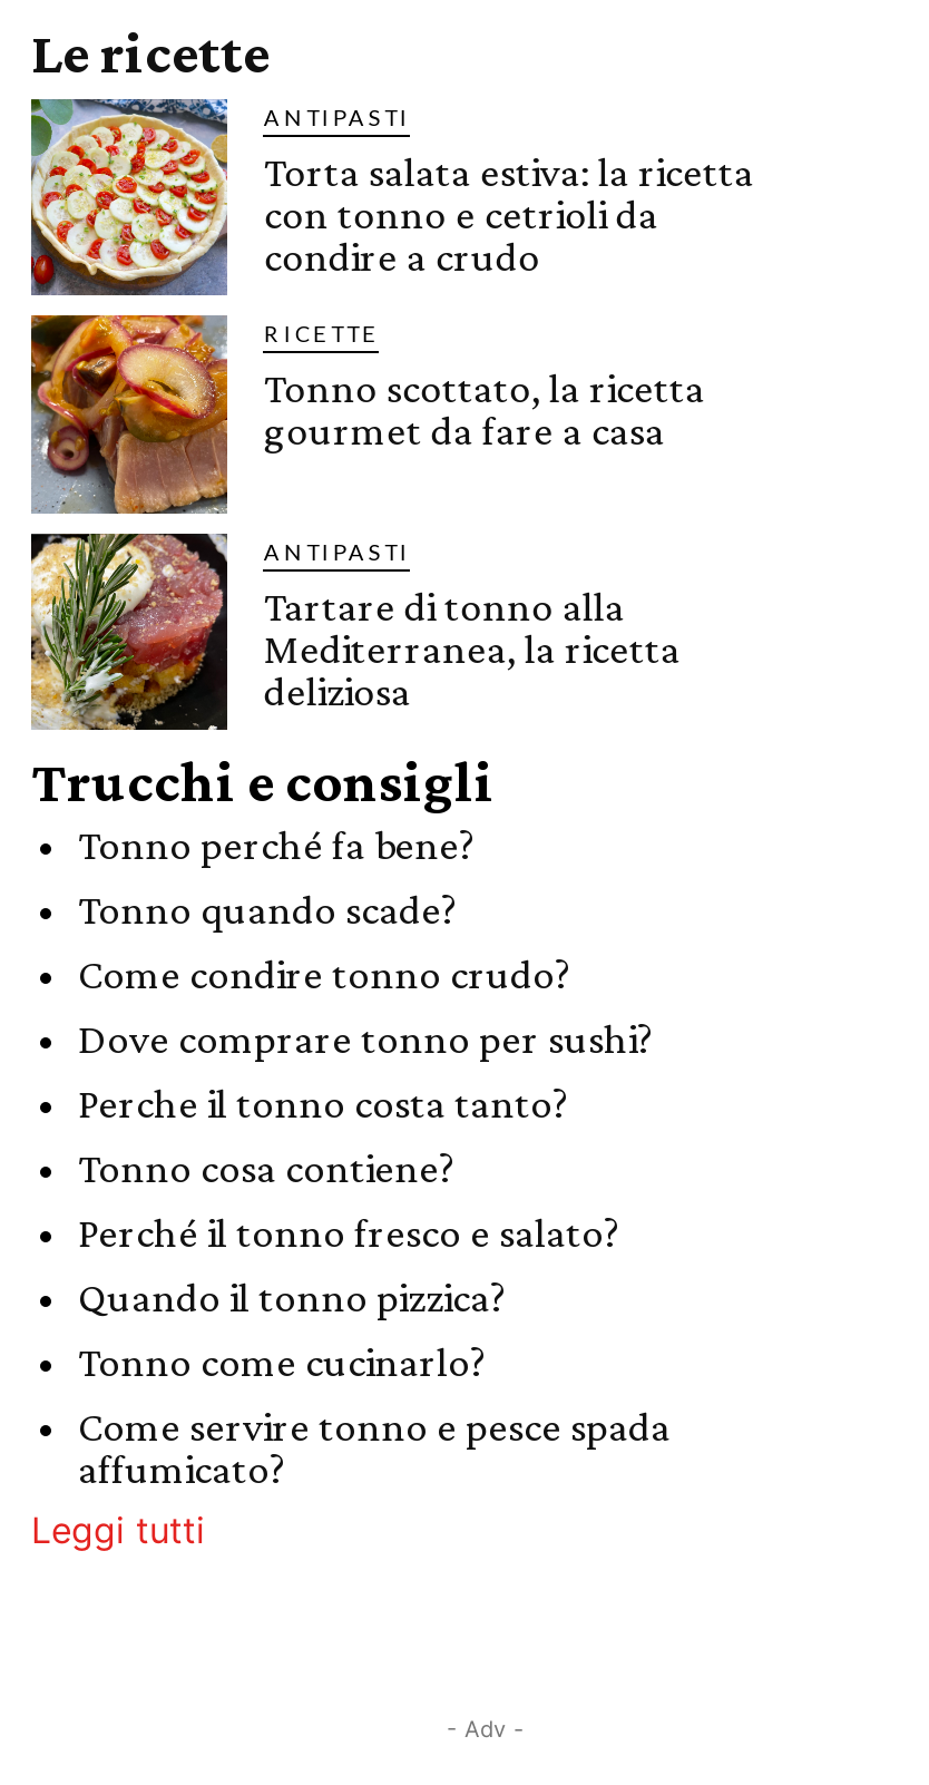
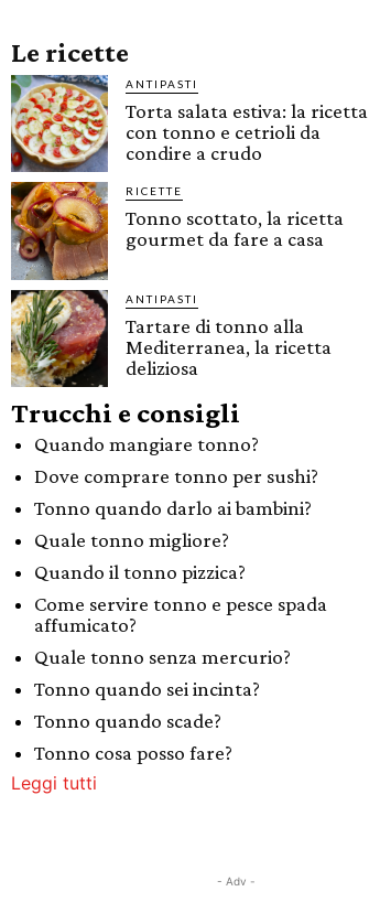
- Tonno perché fa bene?
- Come condire tonno crudo?
+ Quando mangiare tonno?

moved down: Tonno quando scade?

moved up: Dove comprare tonno per sushi?

- Perche il tonno costa tanto?
- Tonno cosa contiene?
- Perché il tonno fresco e salato?
+ Tonno quando darlo ai bambini?
+ Quale tonno migliore?

moved up: Quando il tonno pizzica?

- Tonno come cucinarlo?

moved up: Come servire tonno e pesce spada | affumicato?

+ Quale tonno senza mercurio?
+ Tonno quando sei incinta?
+ Tonno cosa posso fare?
